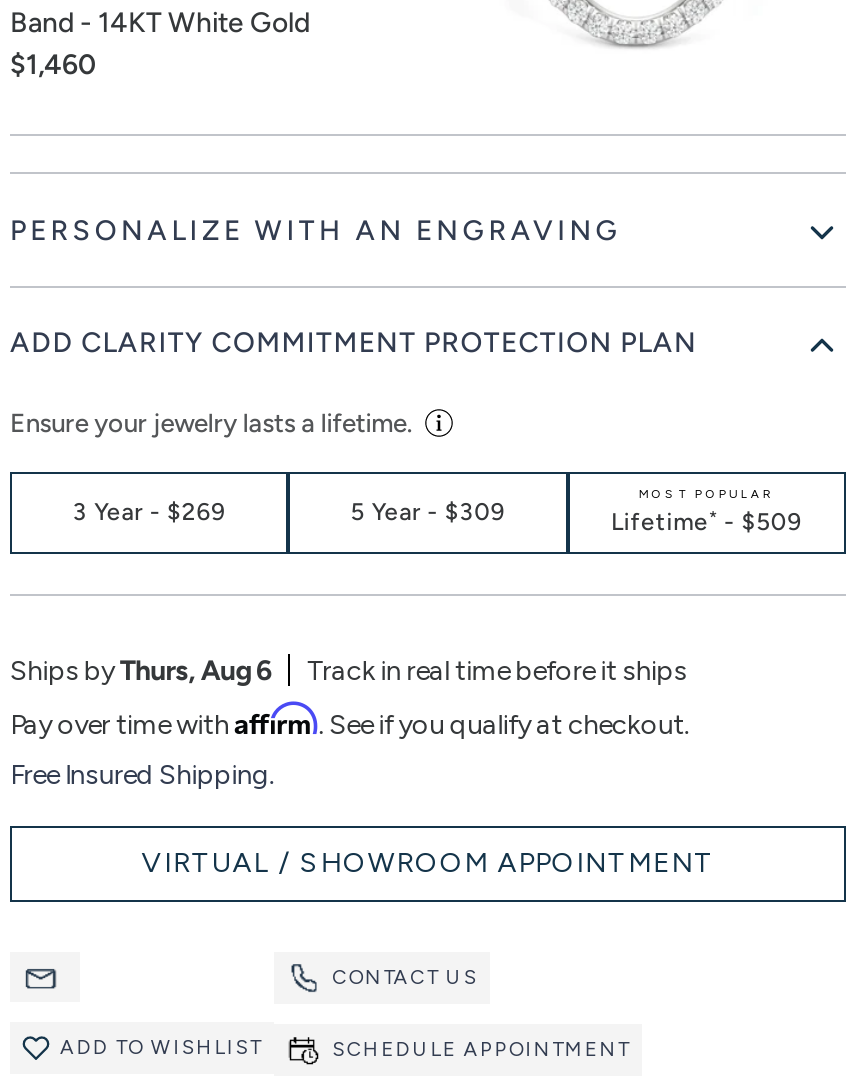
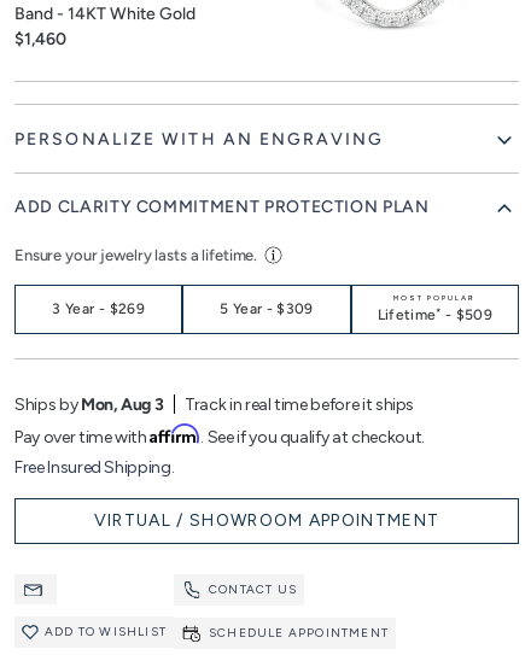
- Ships byThurs, Aug 6
+ Ships byMon, Aug 3
